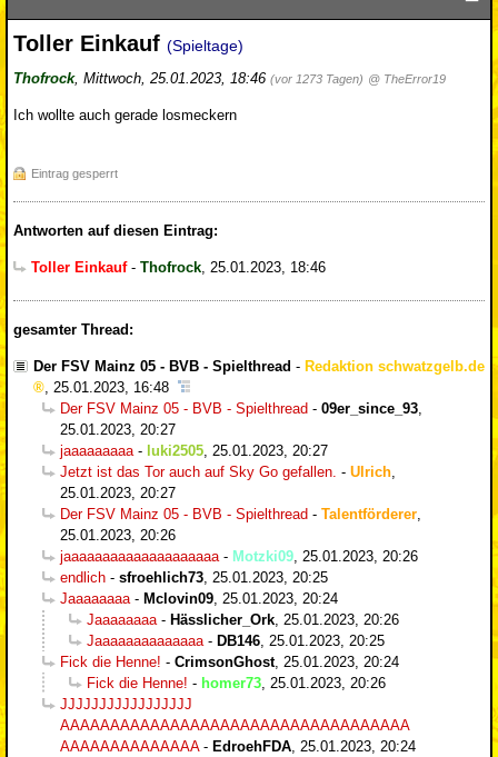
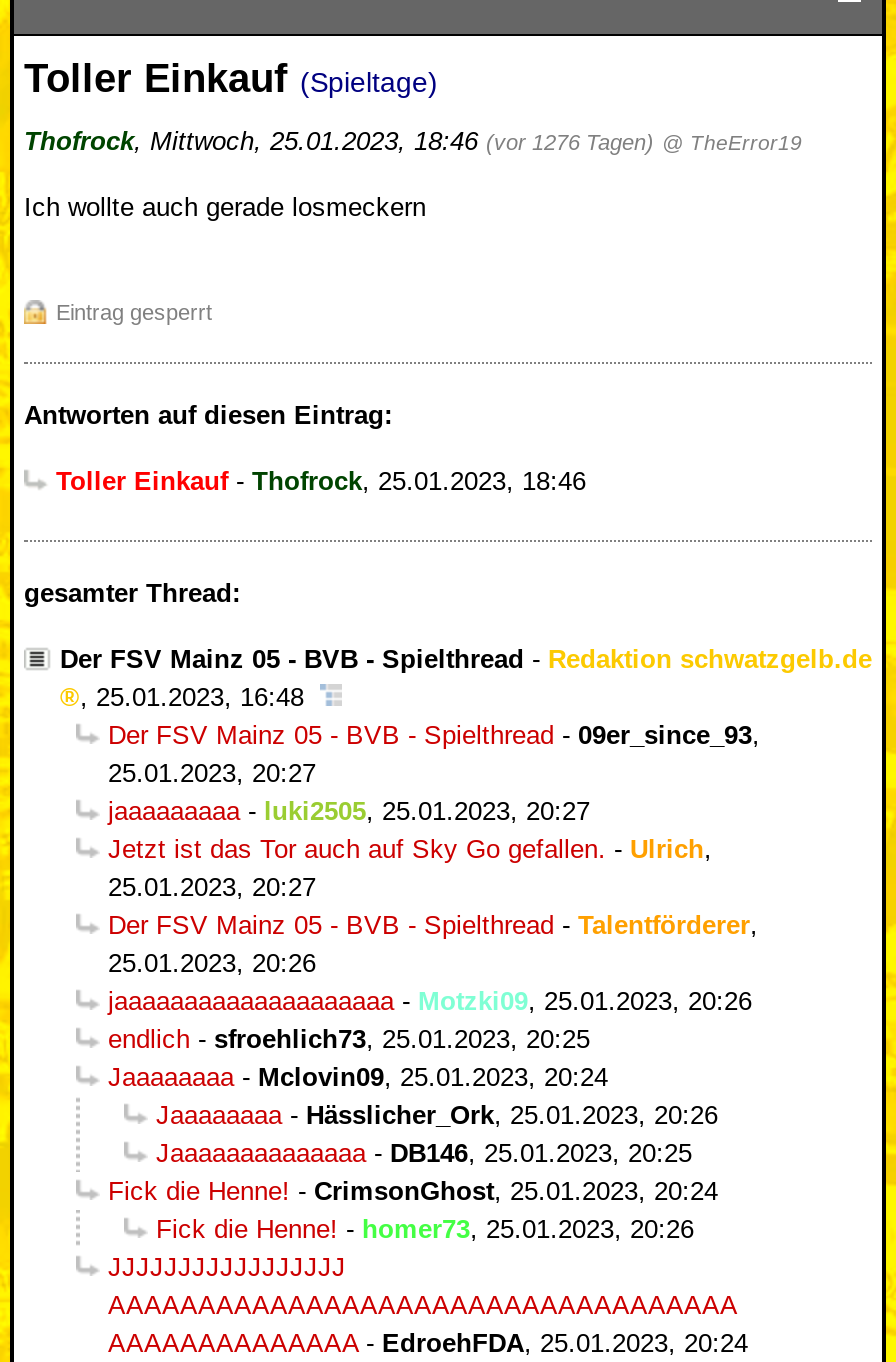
- Thofrock, Mittwoch, 25.01.2023, 18:46 (vor 1273 Tagen) @ TheError19
+ Thofrock, Mittwoch, 25.01.2023, 18:46 (vor 1276 Tagen) @ TheError19
